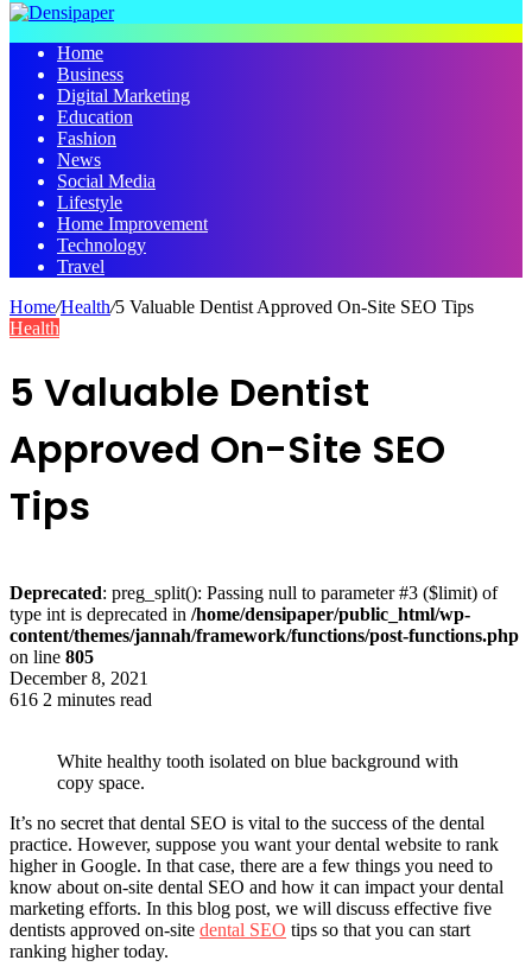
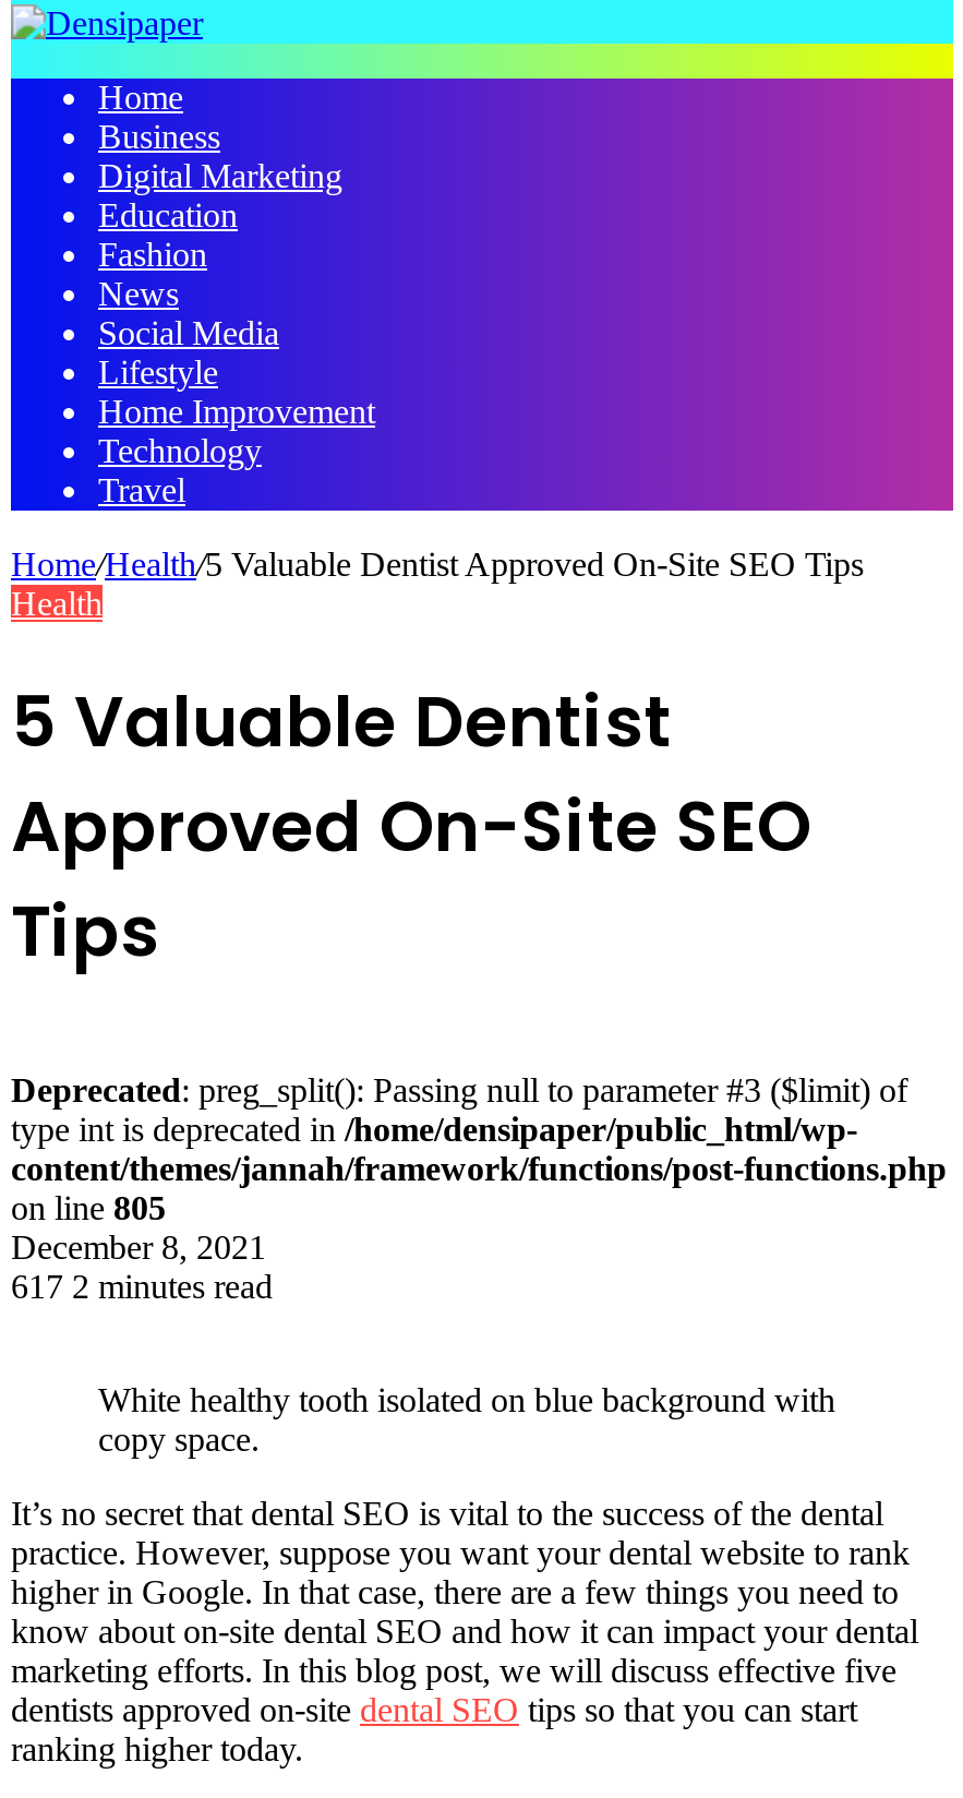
- 616 2 minutes read
+ 617 2 minutes read
